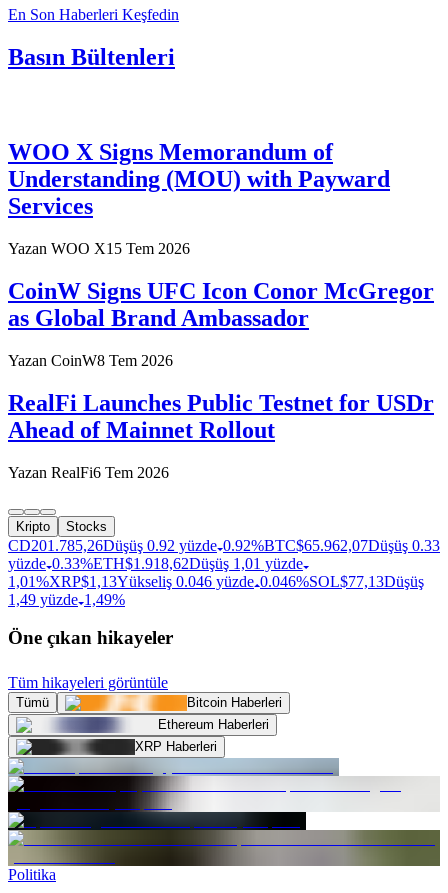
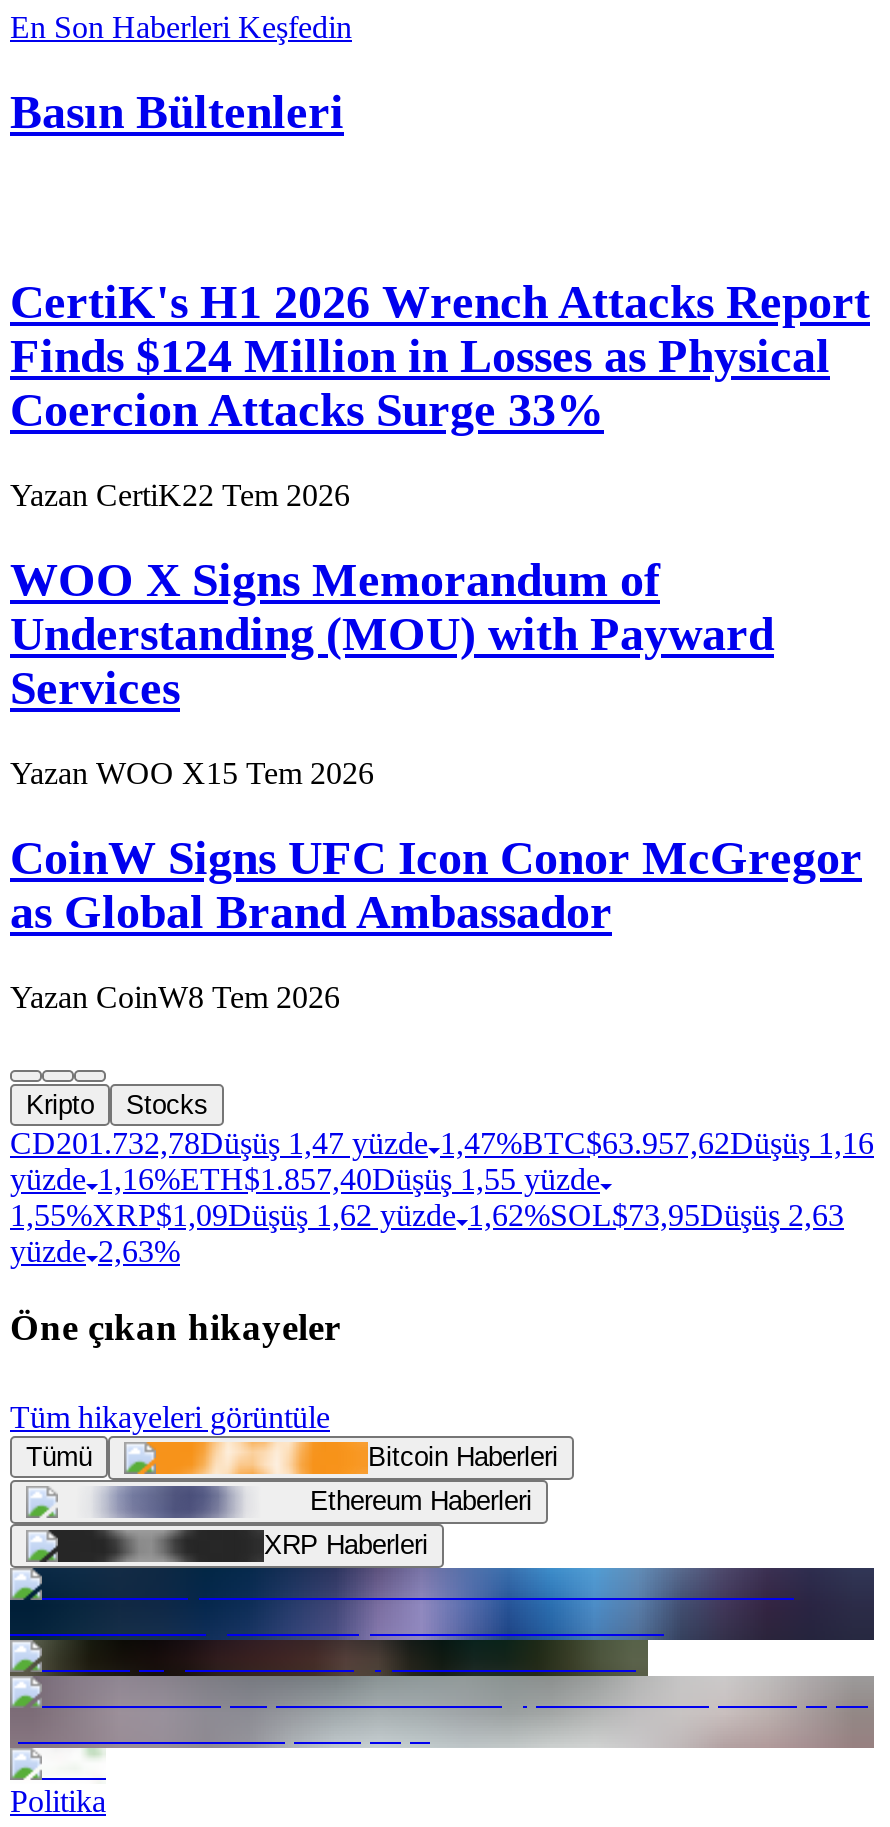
+ CertiK's H1 2026 Wrench Attacks Report
+ Finds $124 Million in Losses as Physical
+ Coercion Attacks Surge 33%
+ Yazan CertiK22 Tem 2026

moved down: WOO X Signs Memorandum of | Understanding (MOU) with Payward | Services | Yazan WOO X 15 Tem 2026 | CoinW Signs UFC Icon Conor McGregor | as Global Brand Ambassador | Yazan CoinW8 Tem 2026

- RealFi Launches Public Testnet for USDr
- Ahead of Mainnet Rollout
- Yazan RealFi6 Tem 2026

- CD201.785,26Düşüş 0.92 yüzde 0.92%BTC$65.962,07Düşüş 0.33
- yüzde 0.33%ETH$1.918,62Düşüş 1,01 yüzde
- 1,01%XRP$1,13Yükseliş 0.046 yüzde 0.046%SOL $77,13Düşüş
- 1,49 yüzde 1,49%
+ CD201.732,78Düşüş 1,47 yüzde 1,47%BTC$63.957,62Düşüş 1,16
+ yüzde 1,16%ETH$1.857,40Düşüş 1,55 yüzde
+ 1,55%XRP$1,09Düşüş 1,62 yüzde 1,62%SOL $73,95Düşüş 2,63
+ yüzde 2,63%

- [image]
+ [image]
